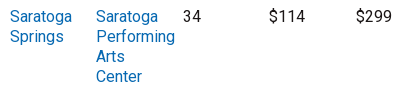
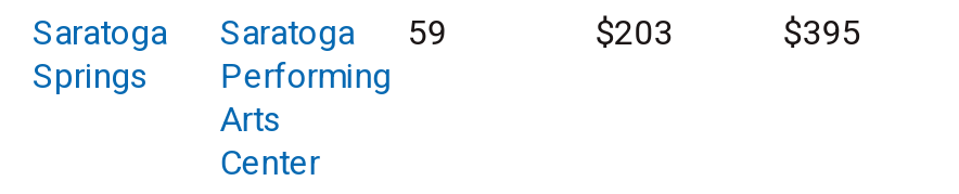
- Saratoga Saratoga 34
+ Saratoga Saratoga 59

- $114
+ $203

- $299
+ $395
